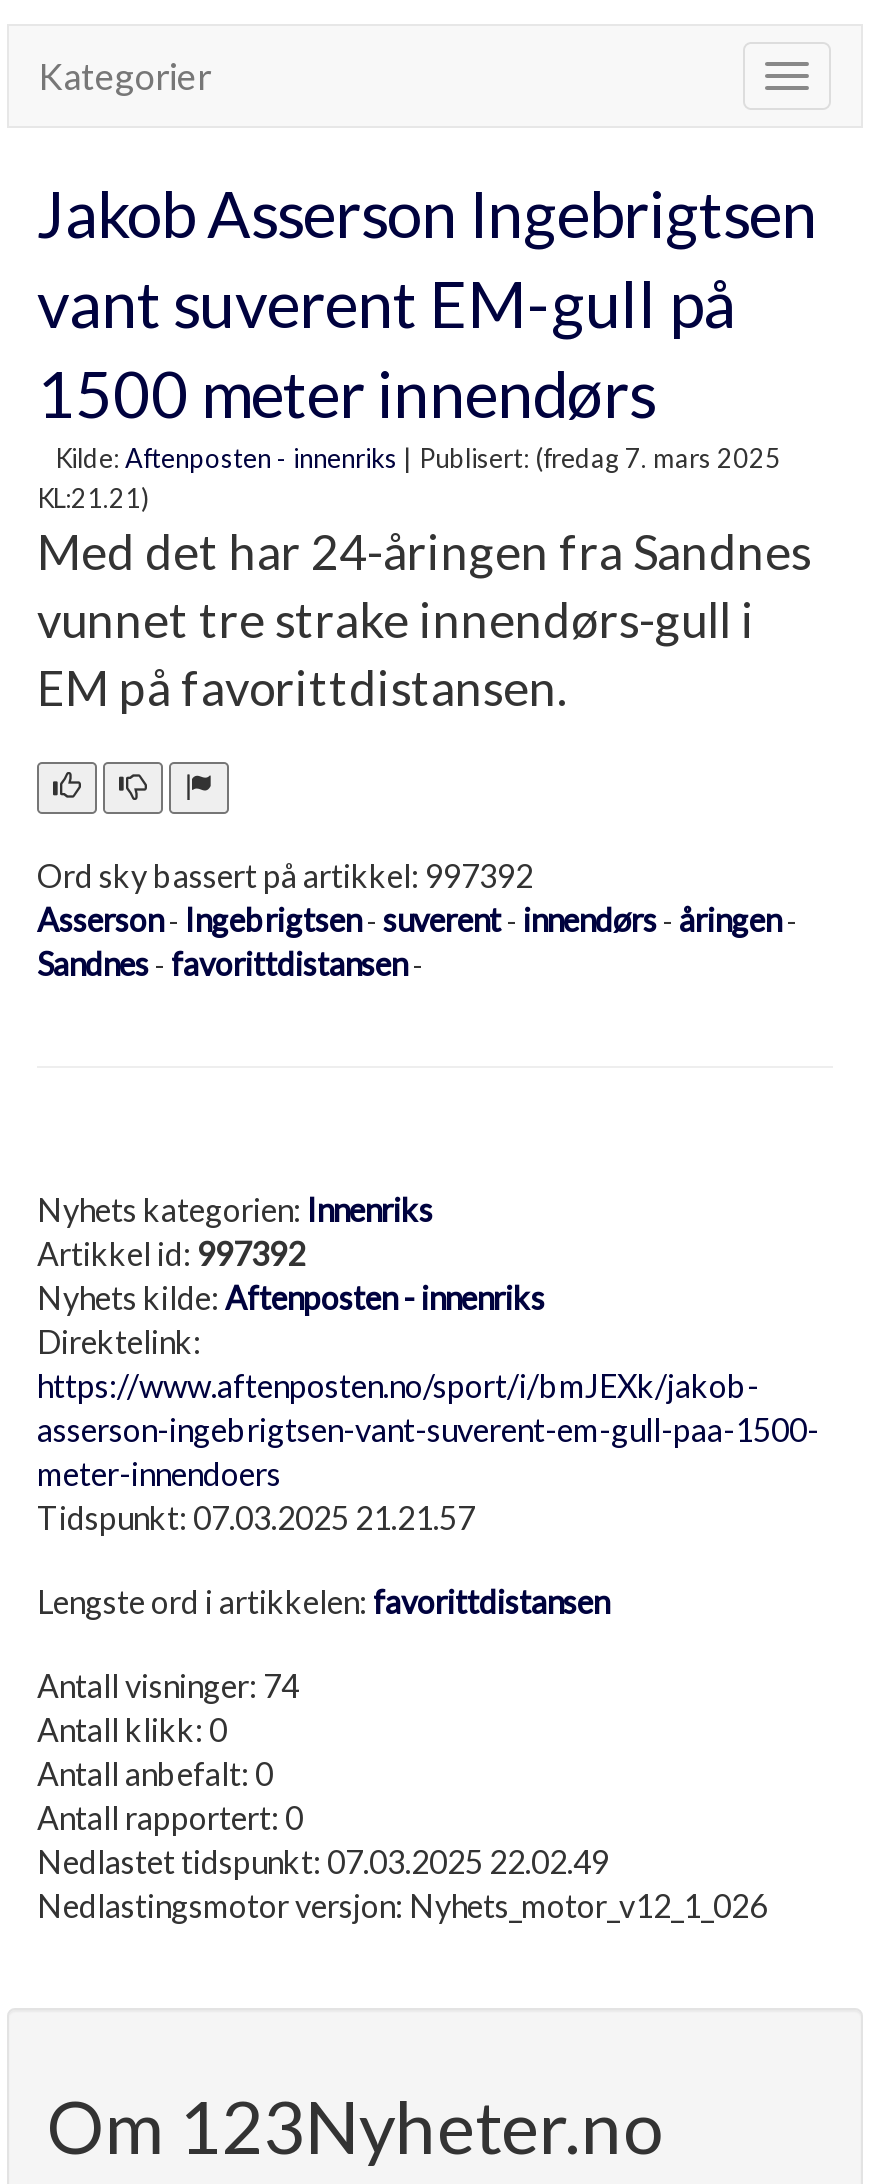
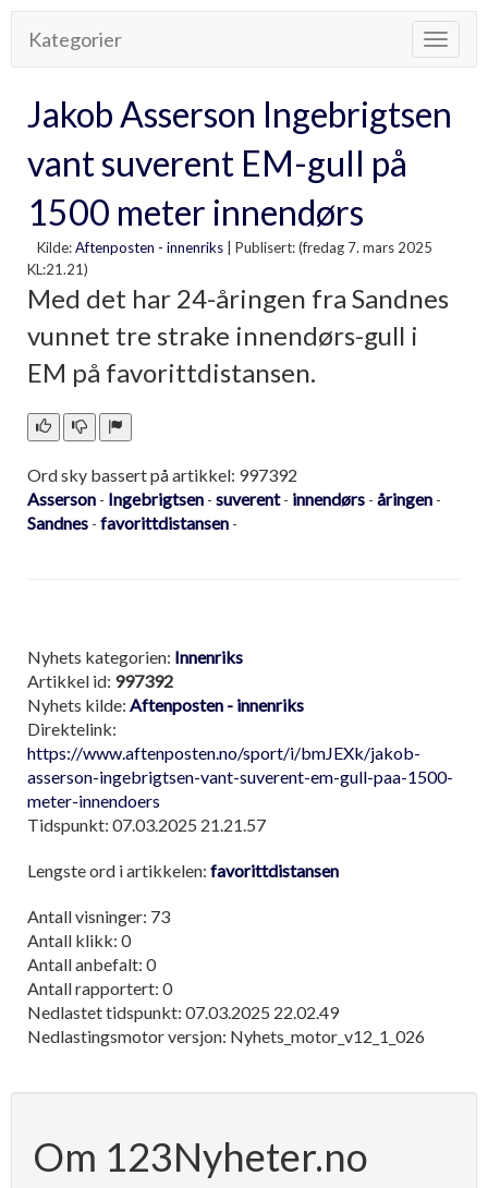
- Antall visninger: 74
+ Antall visninger: 73
